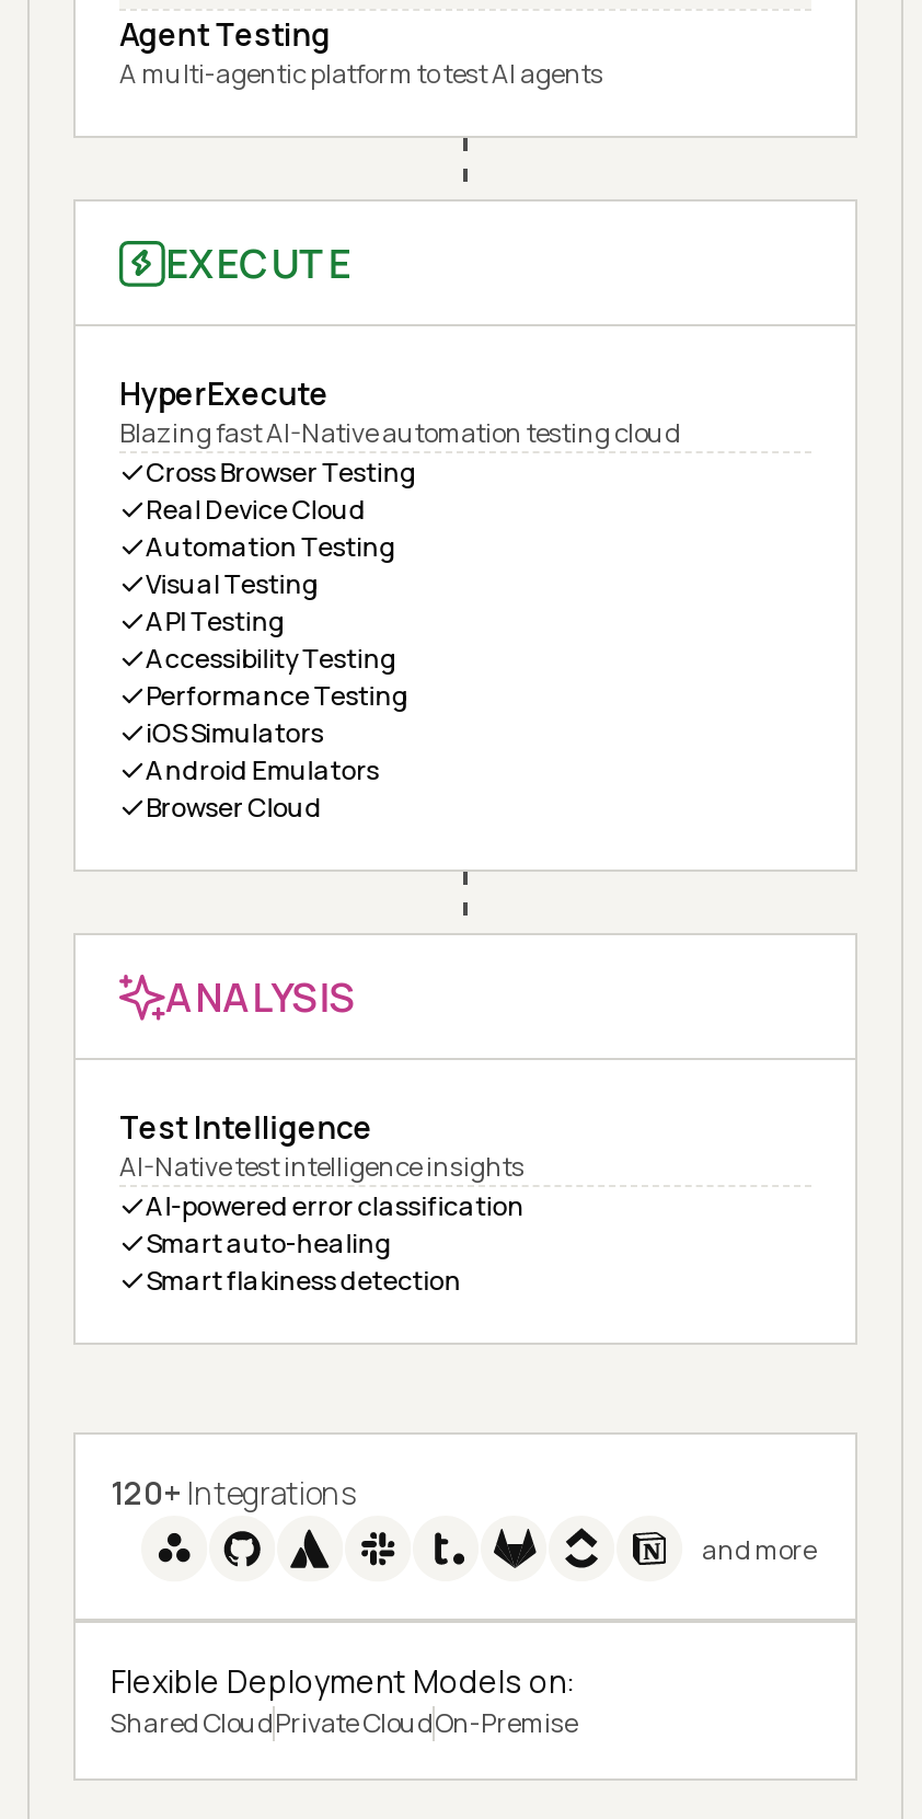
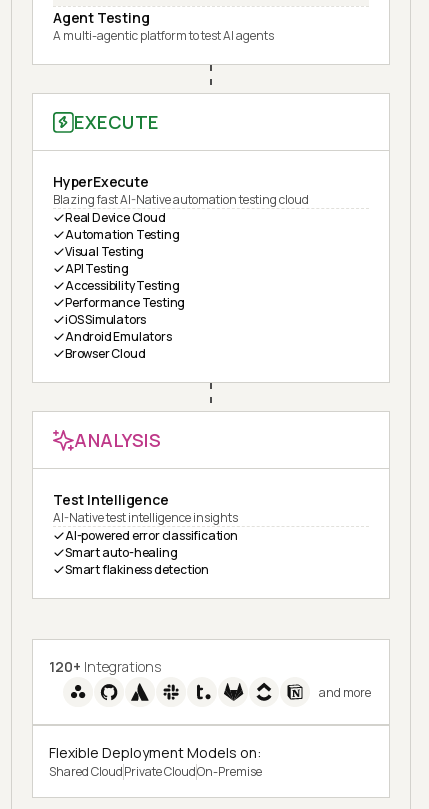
- Cross Browser Testing
